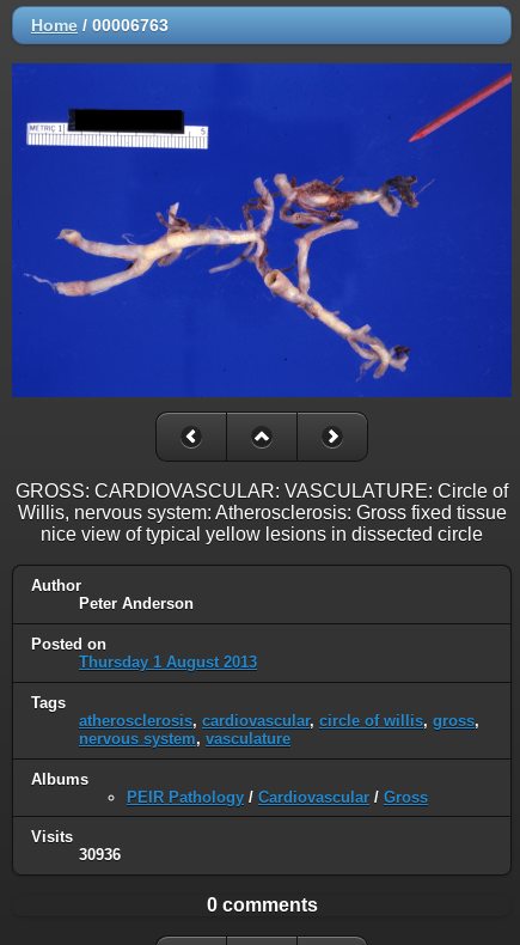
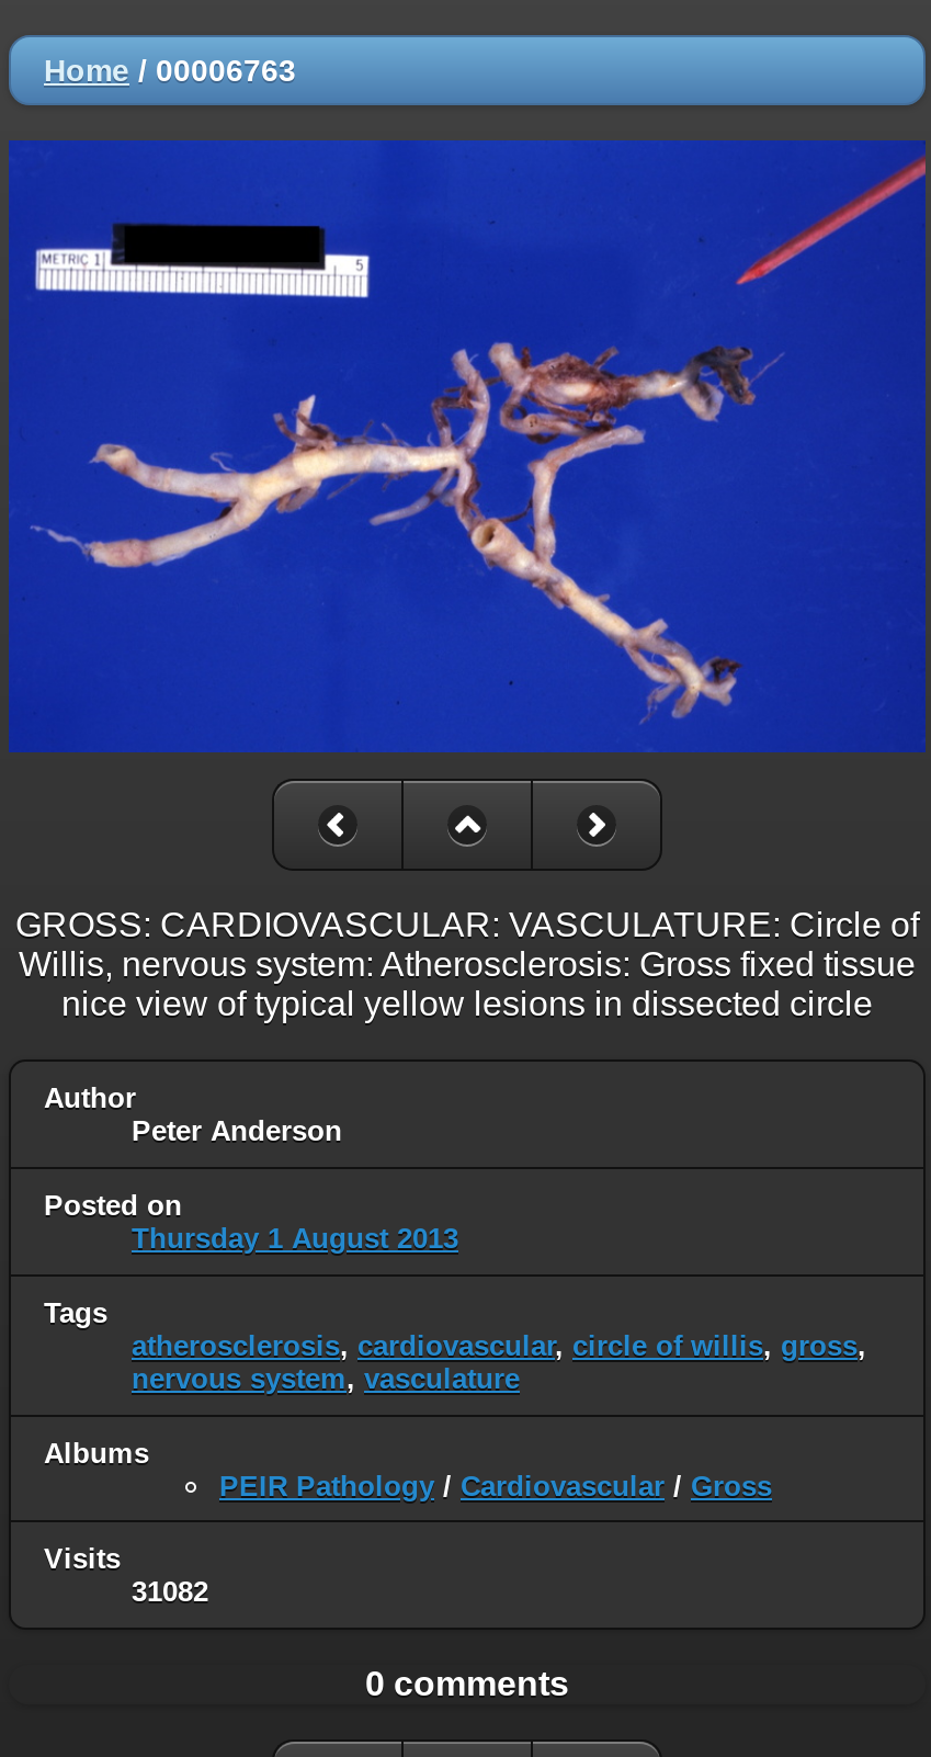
- 30936
+ 31082
